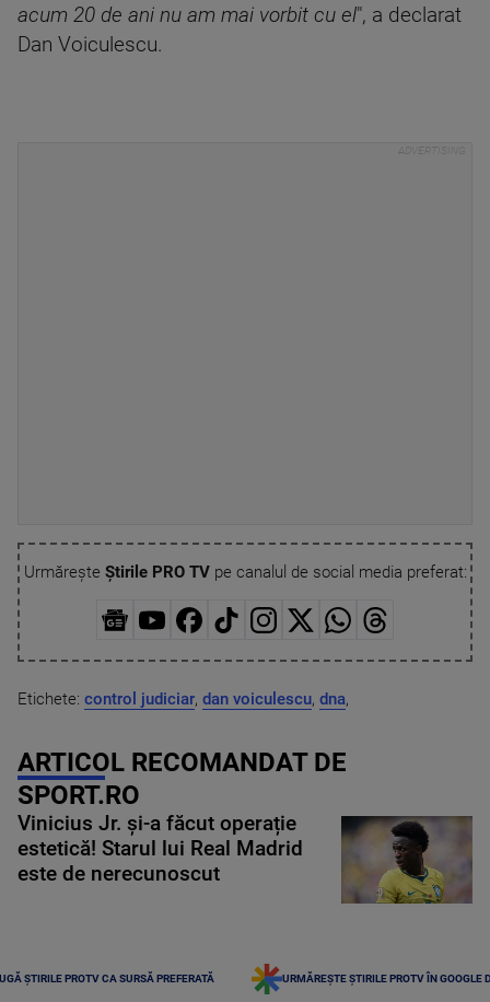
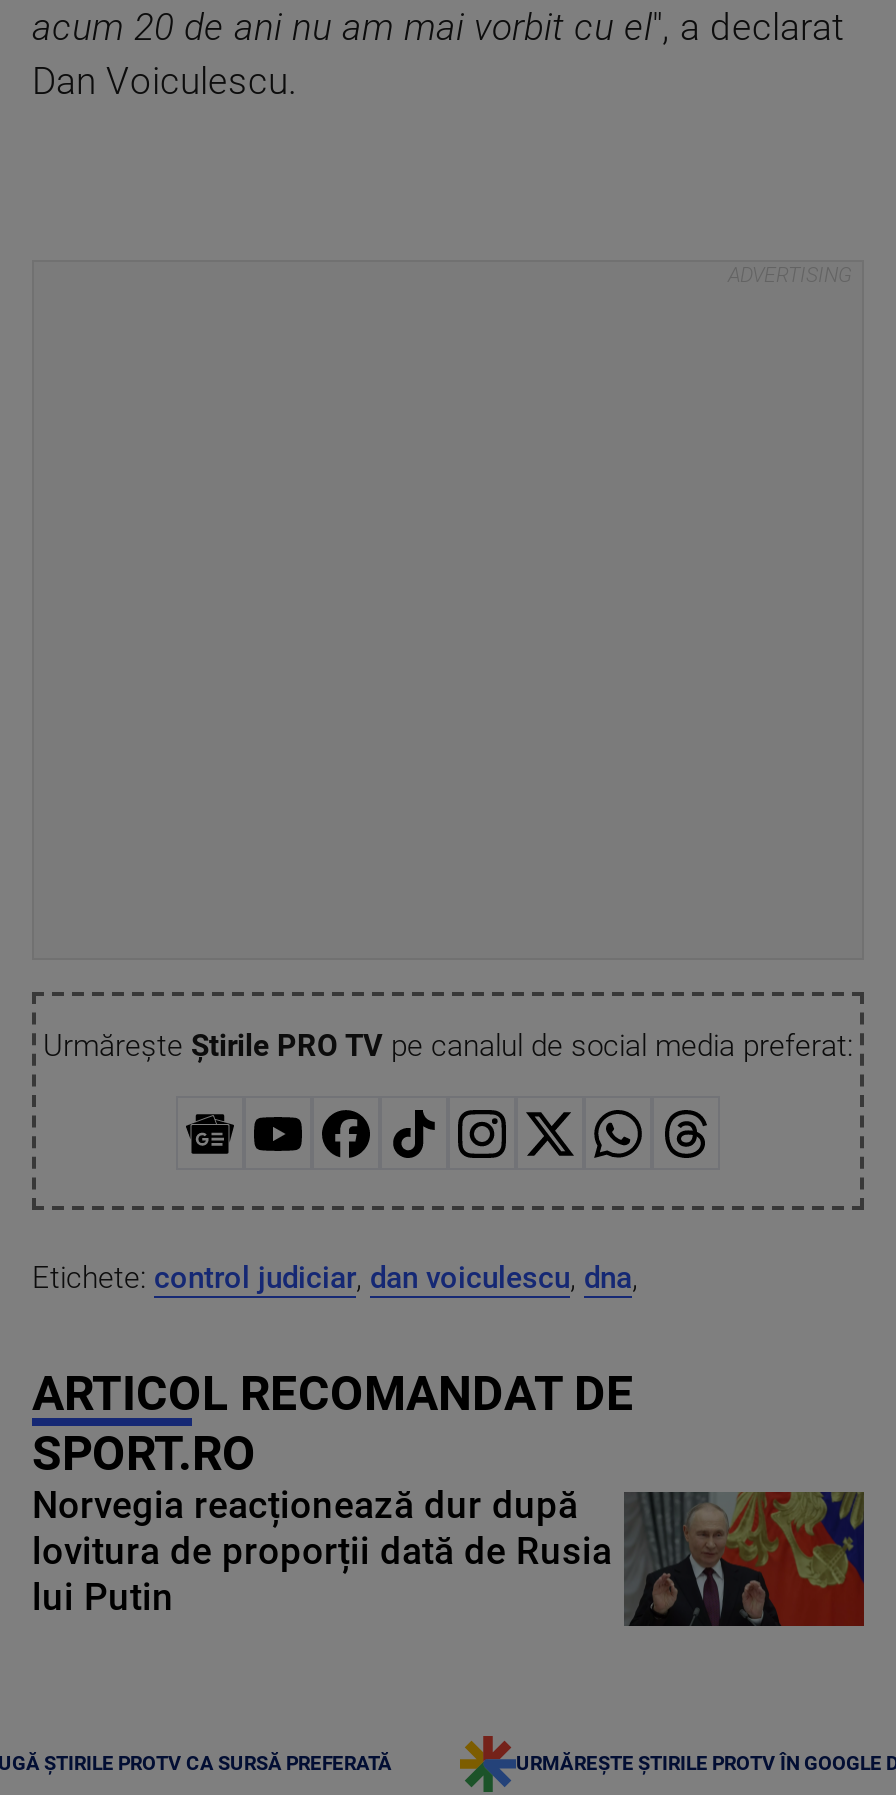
- [image]
- Vinicius Jr. și-a făcut operație
- estetică! Starul lui Real Madrid
- este de nerecunoscut
+ [image]
+ Norvegia reacționează dur după
+ lovitura de proporții dată de Rusia
+ lui Putin
